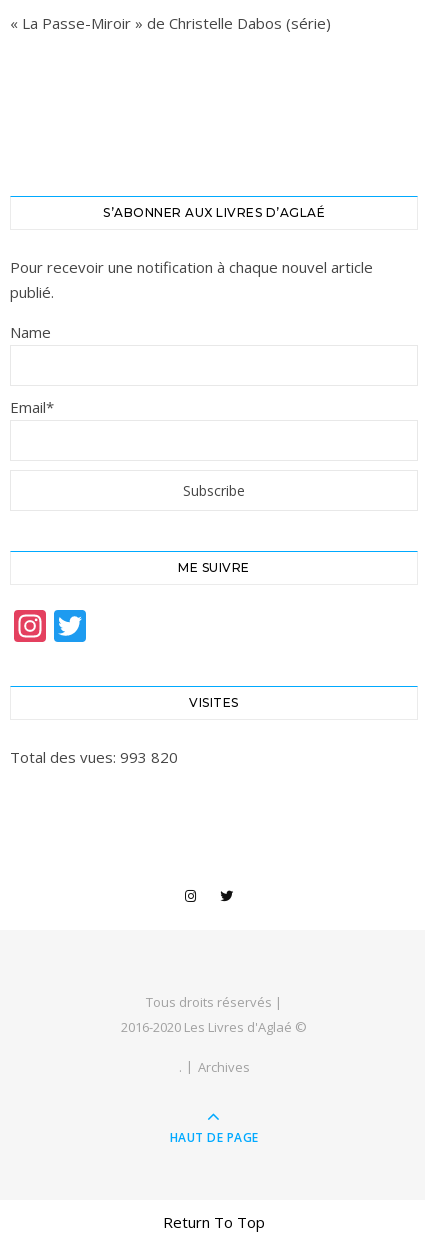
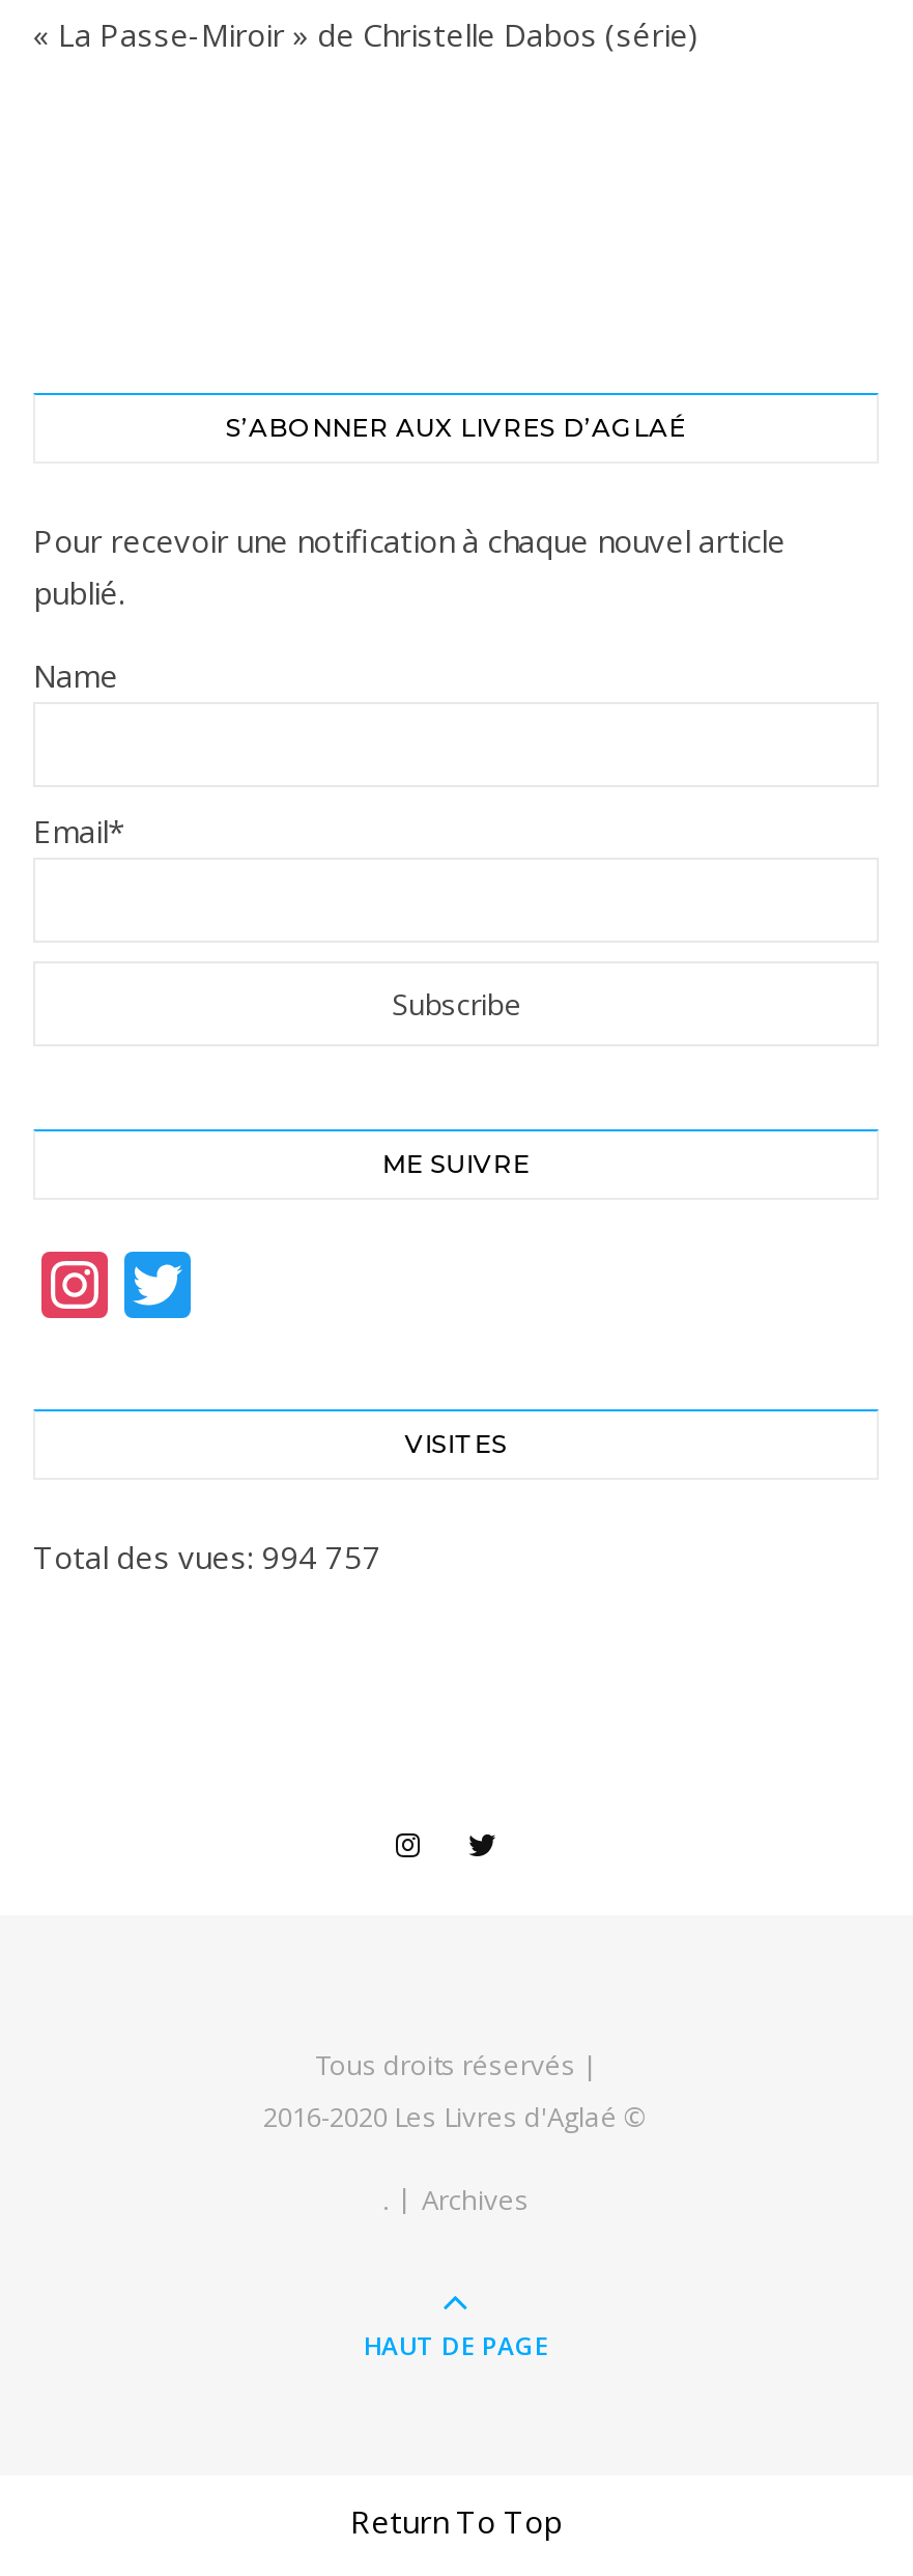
- Total des vues: 993 820
+ Total des vues: 994 757
